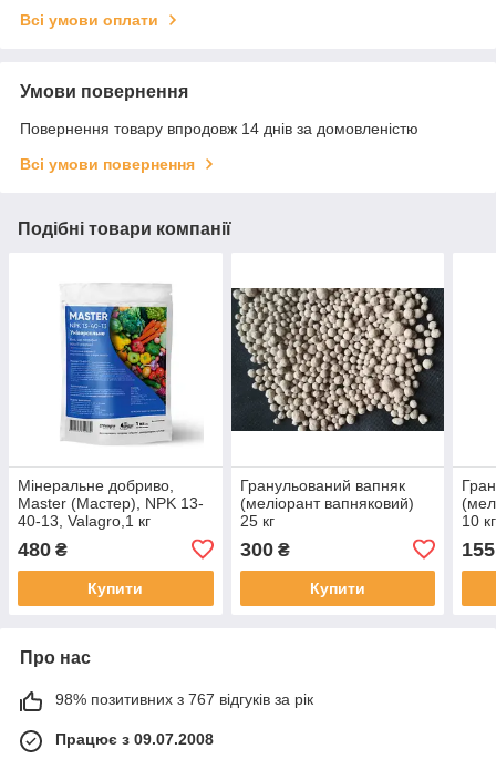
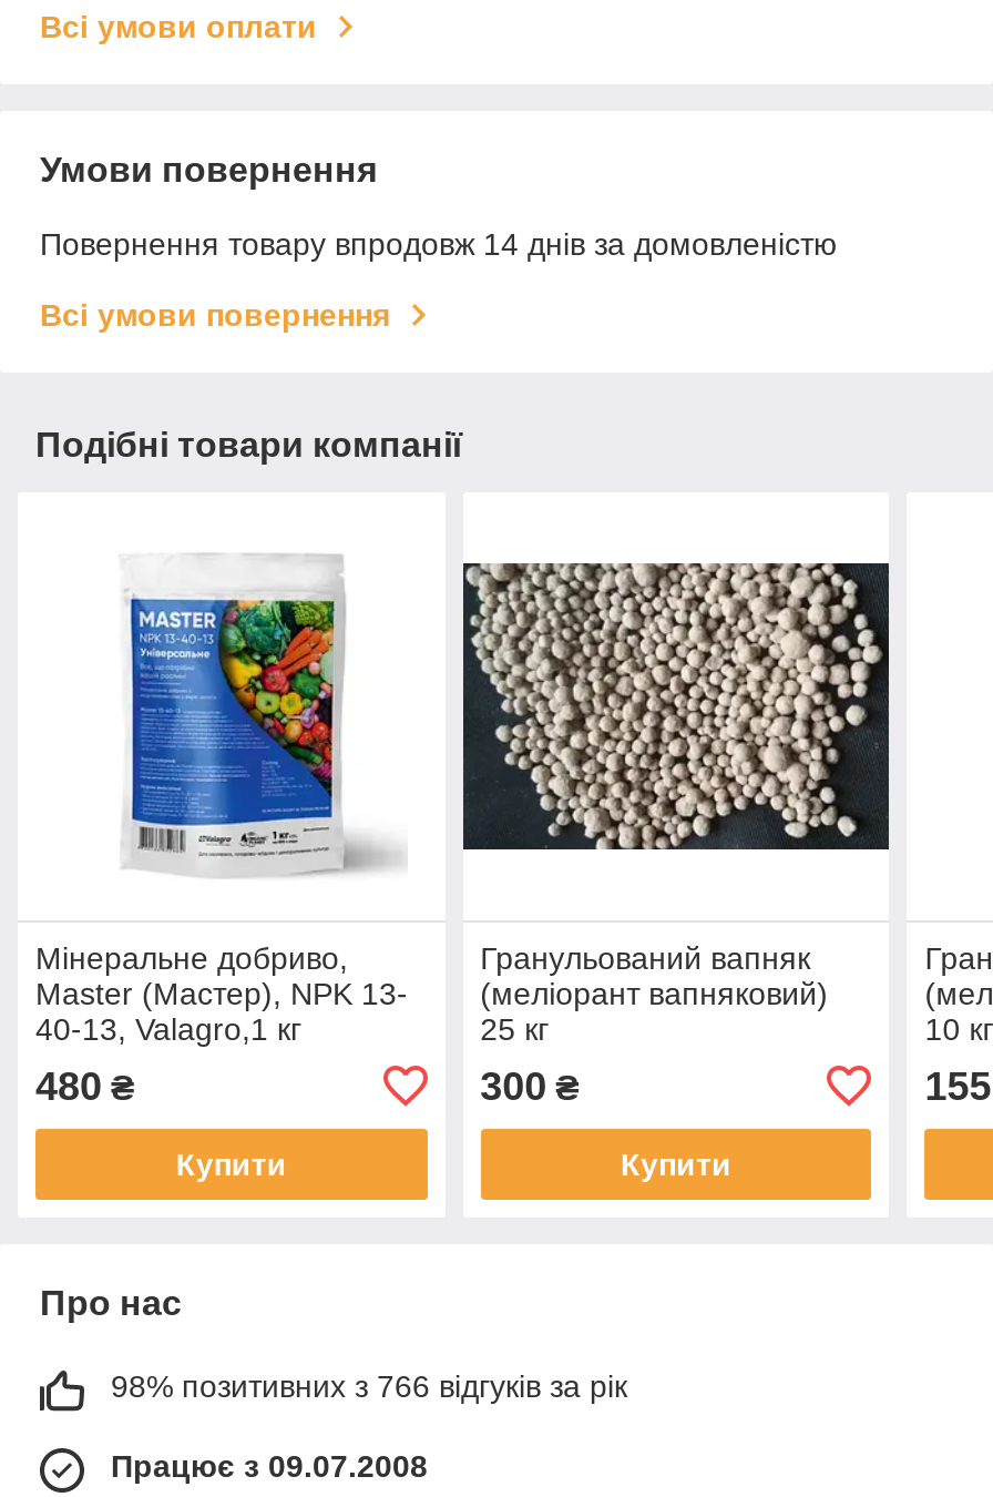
- 98% позитивних з 767 відгуків за рік
+ 98% позитивних з 766 відгуків за рік
